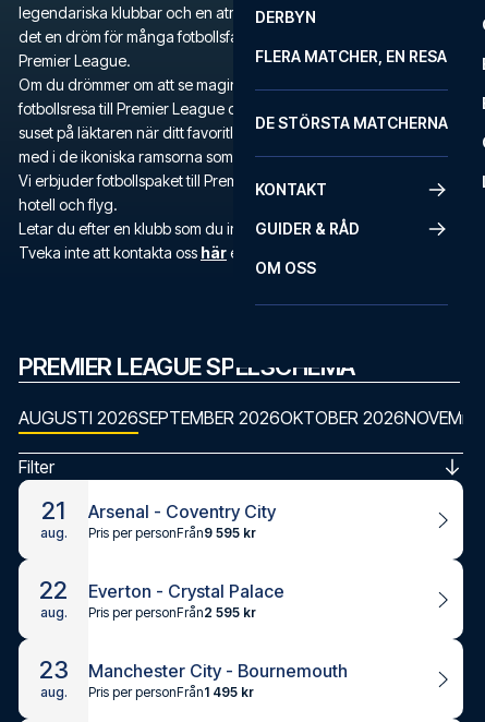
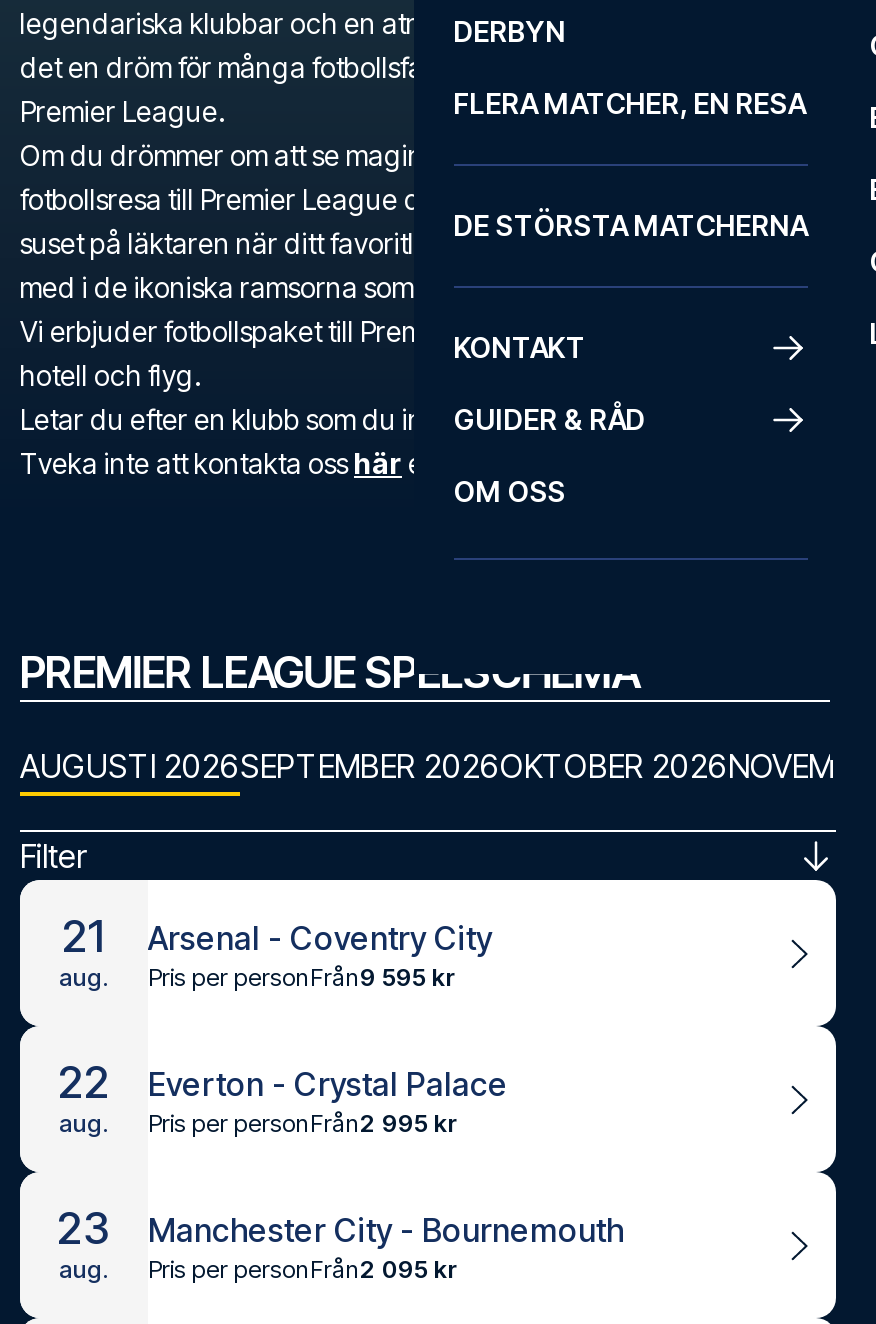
- Pris per personFrån2 595 kr
+ Pris per personFrån2 995 kr

- Pris per personFrån1 495 kr
+ Pris per personFrån2 095 kr
